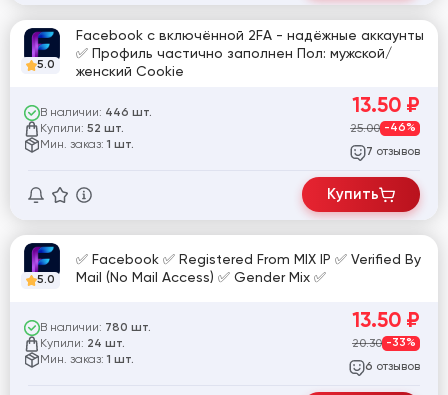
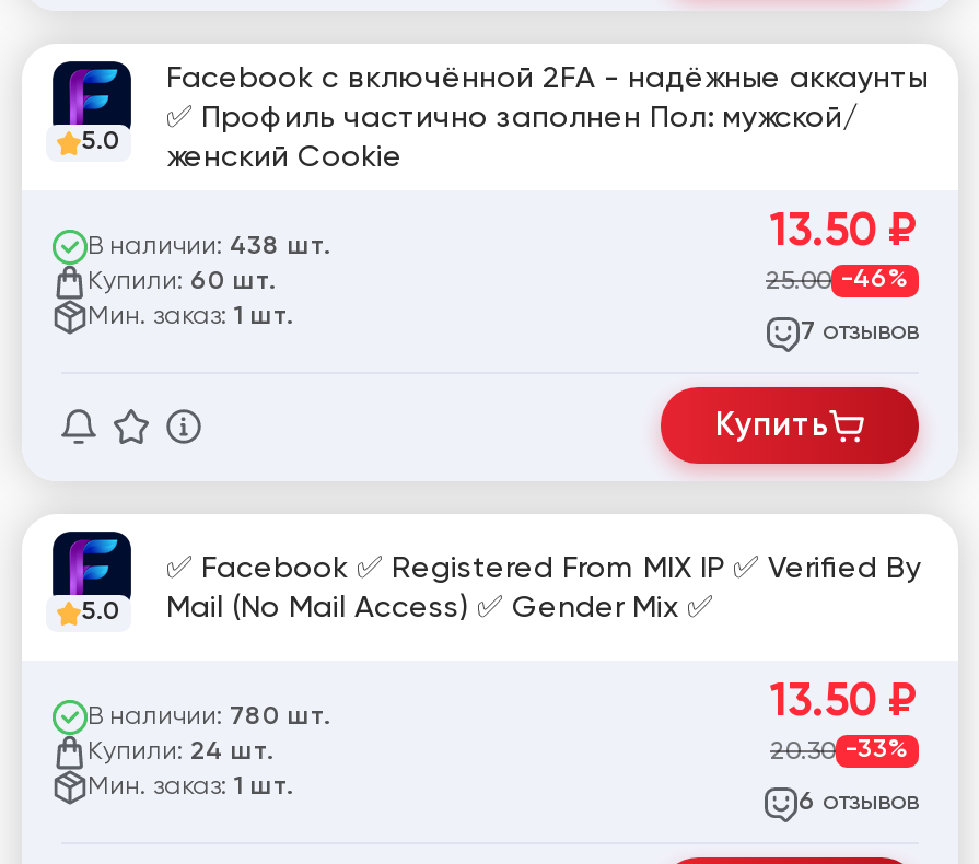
- В наличии: 446 шт.
+ В наличии: 438 шт.

- Купили: 52 шт.
+ Купили: 60 шт.
